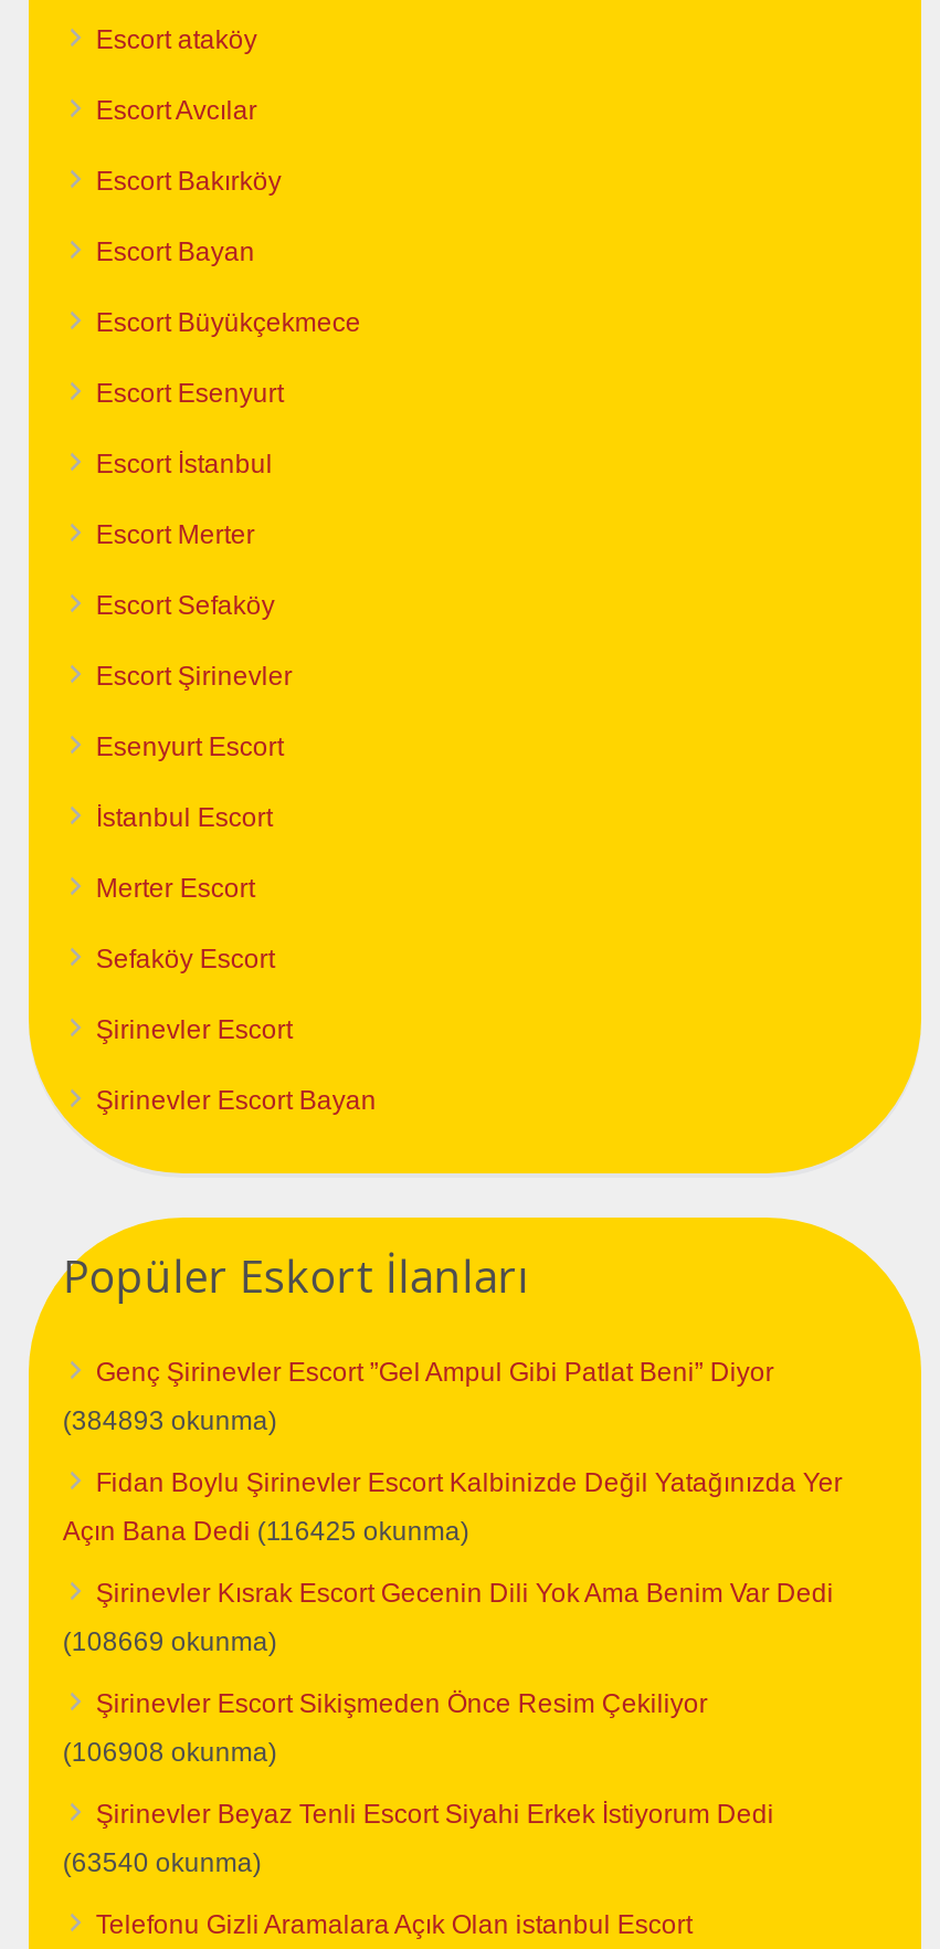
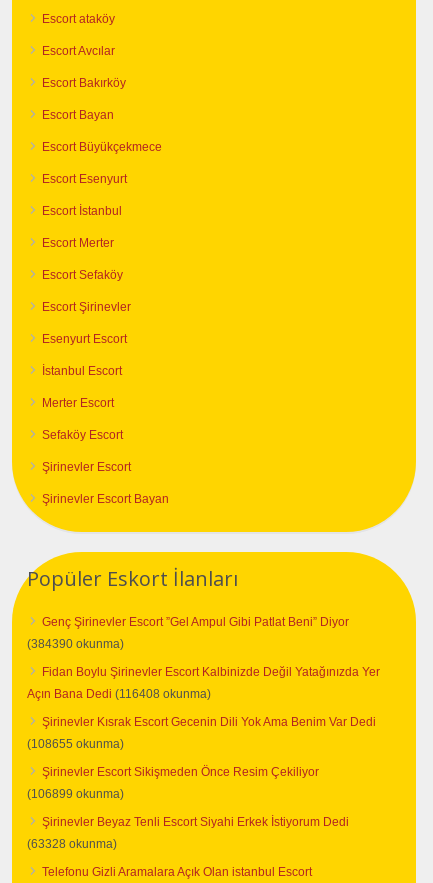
- (384893 okunma)
+ (384390 okunma)

- Açın Bana Dedi (116425 okunma)
+ Açın Bana Dedi (116408 okunma)

- (108669 okunma)
+ (108655 okunma)

- (106908 okunma)
+ (106899 okunma)

- (63540 okunma)
+ (63328 okunma)
